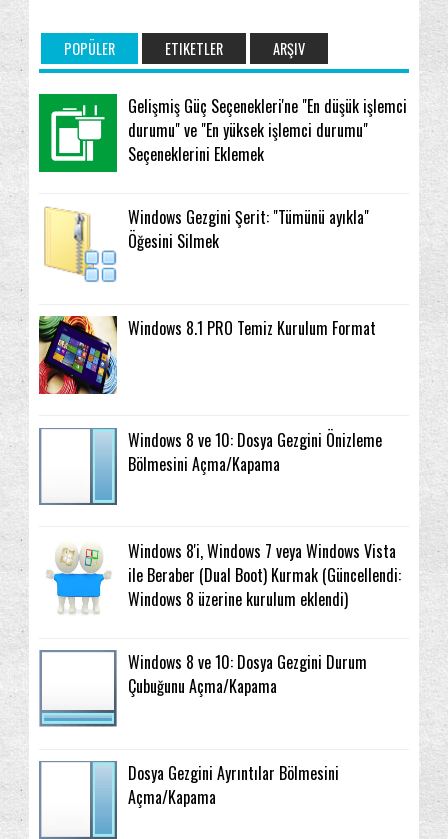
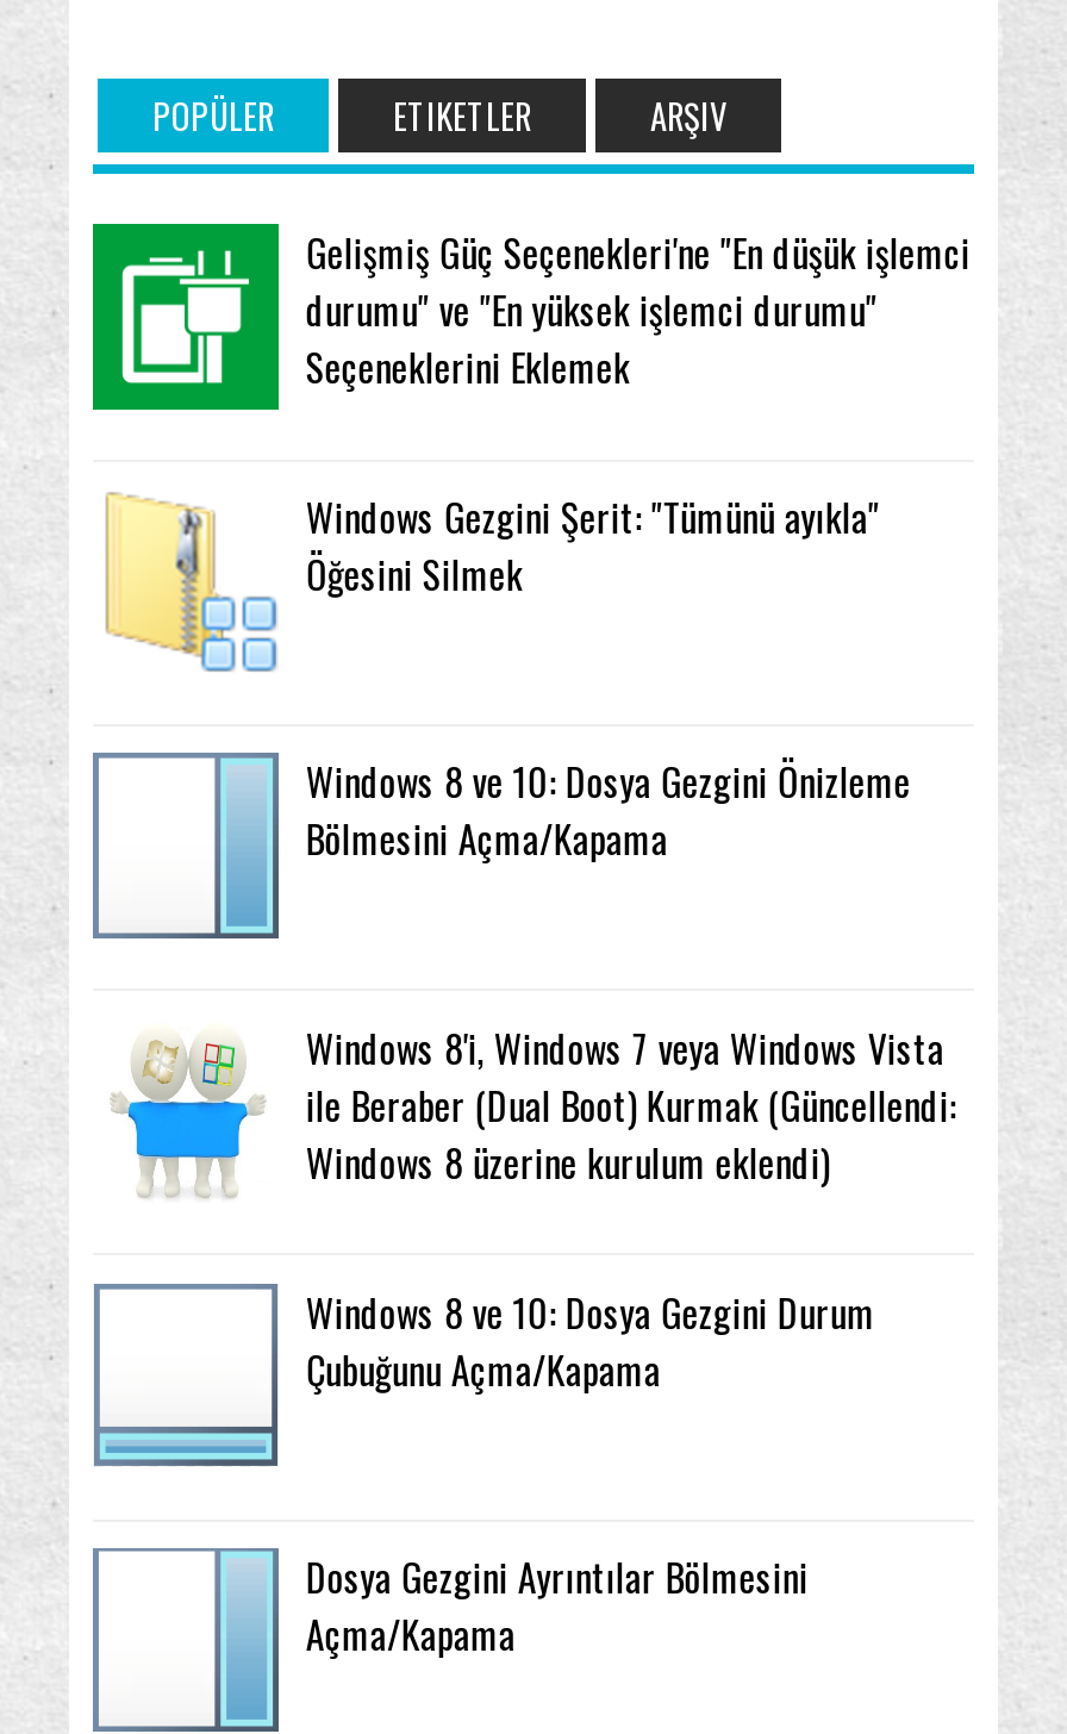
- [image]
- Windows 8.1 PRO Temiz Kurulum Format
